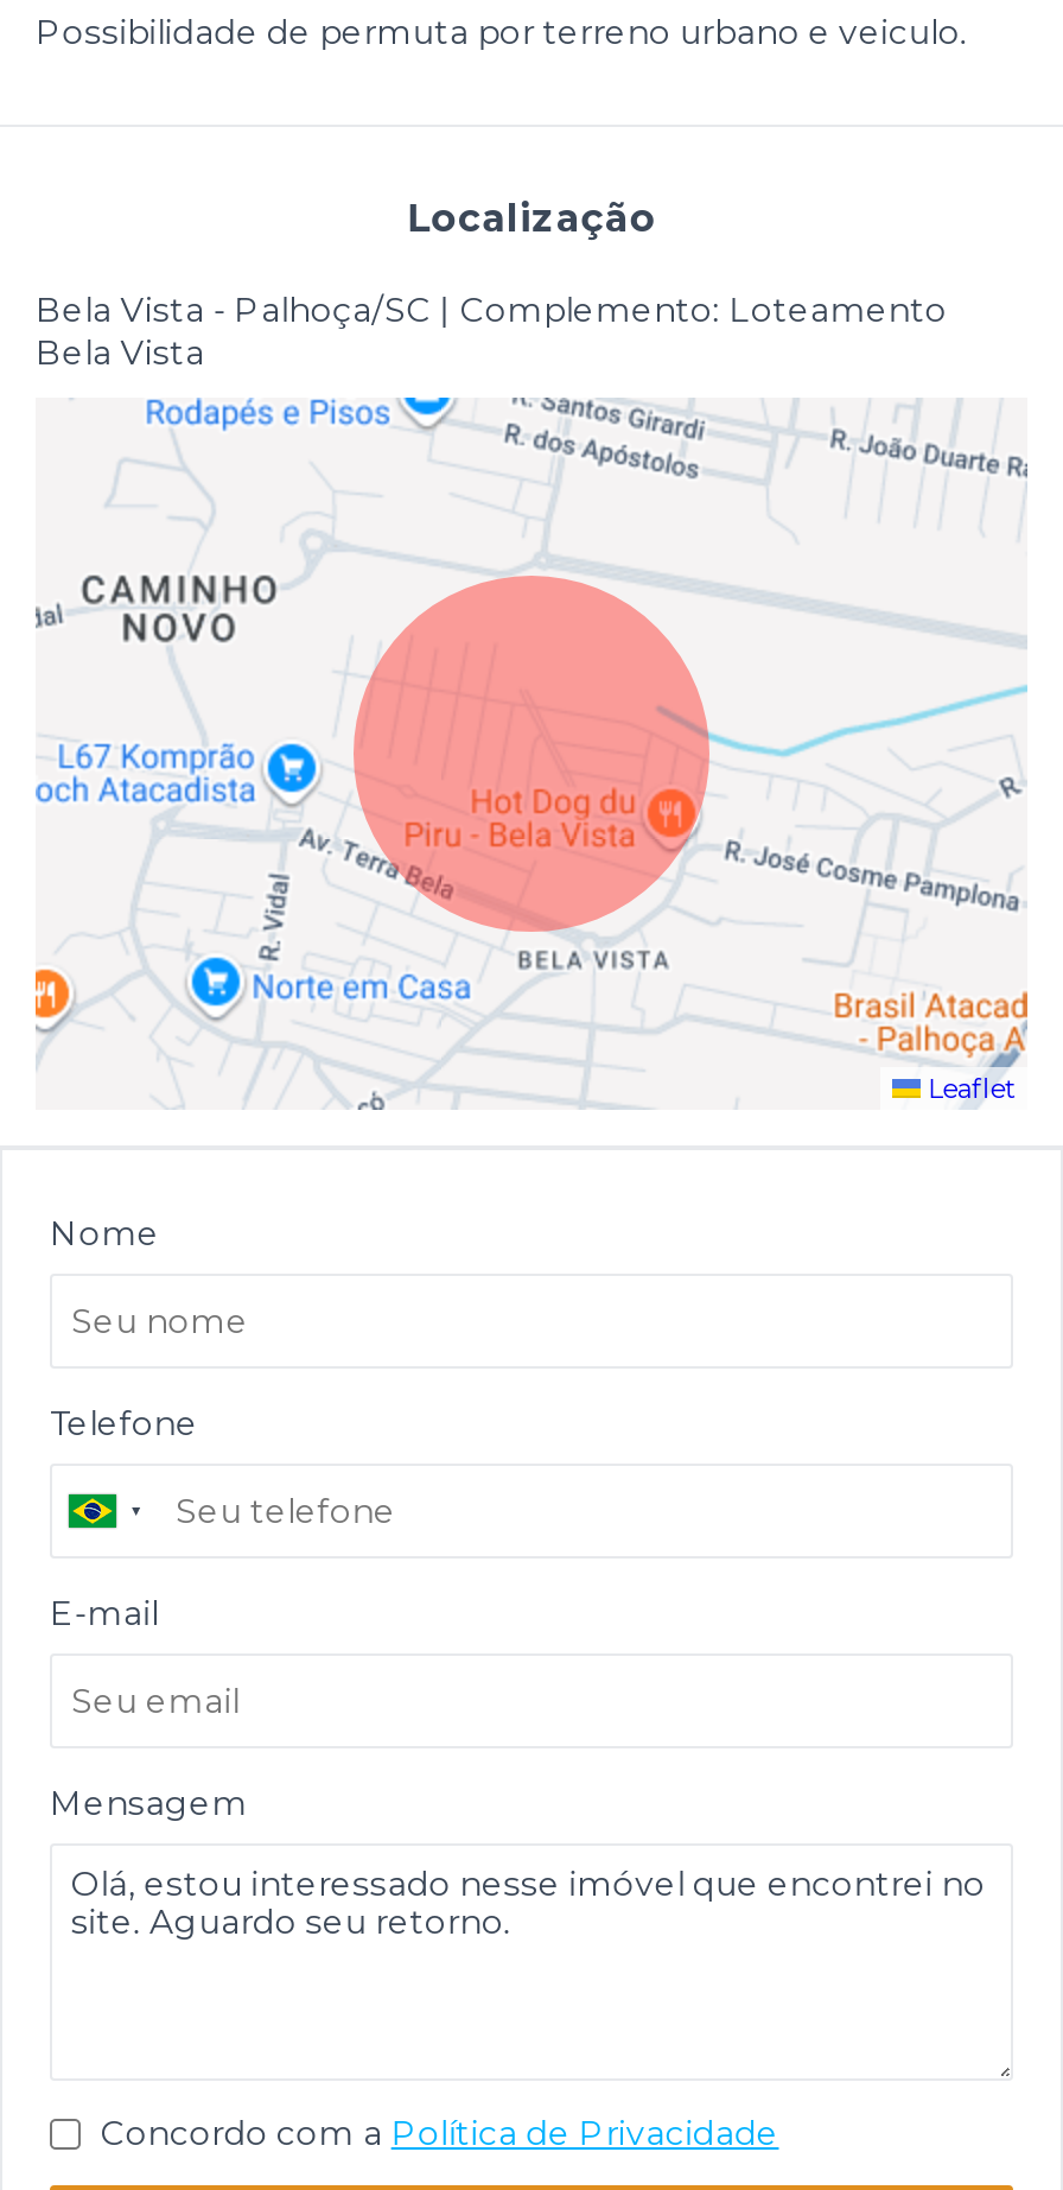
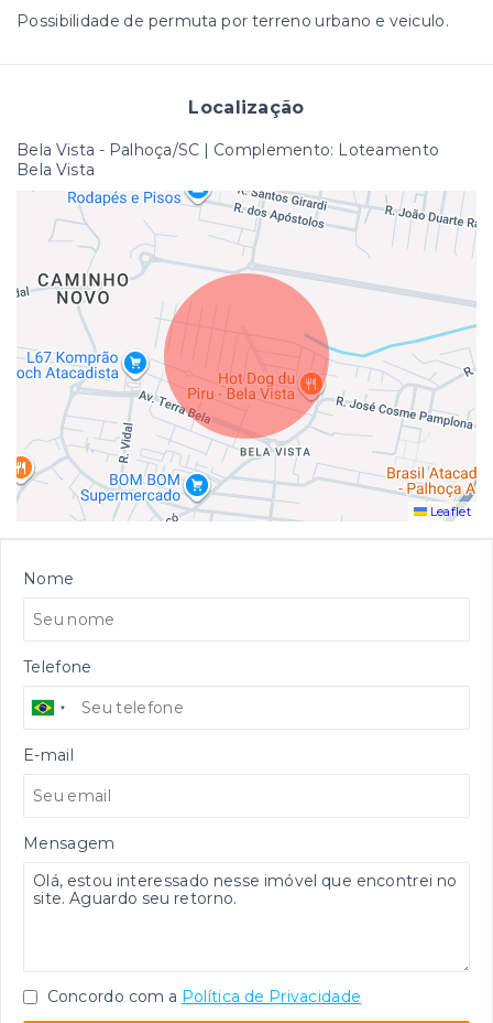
- [image]
+ [image]
